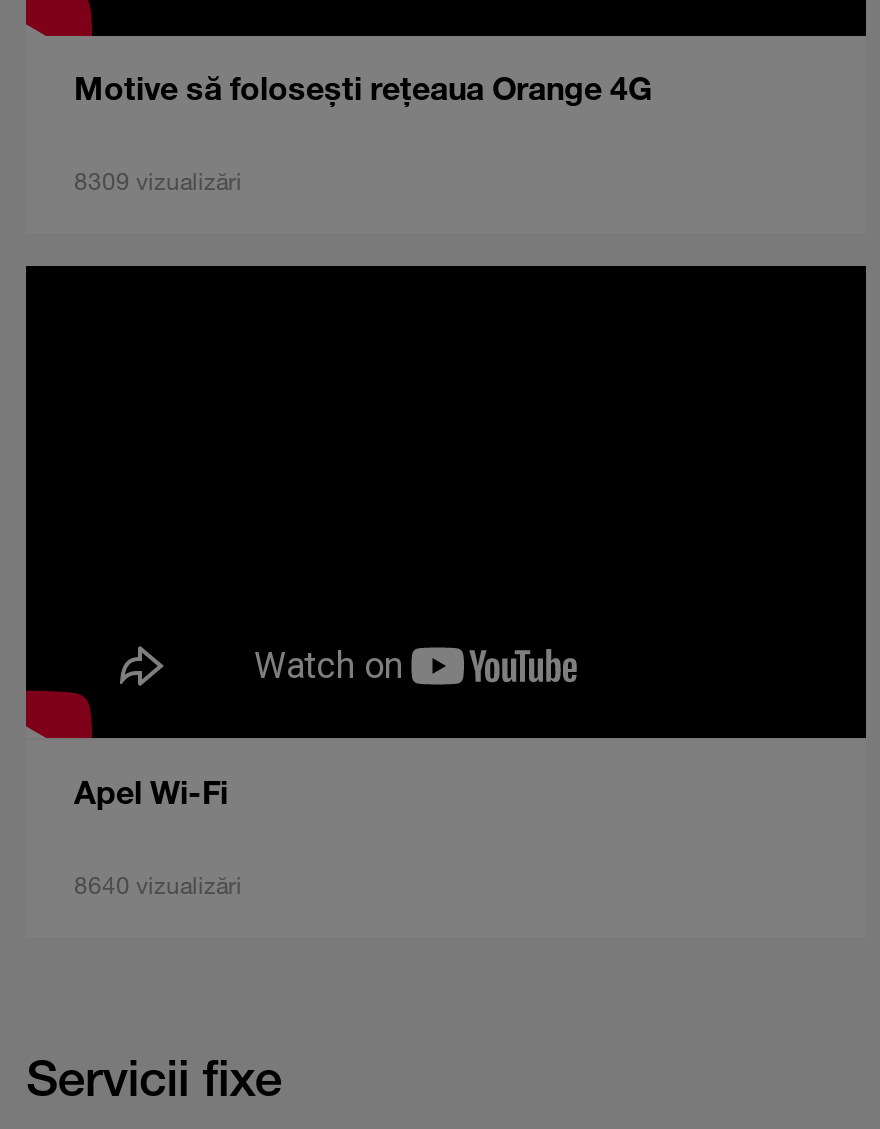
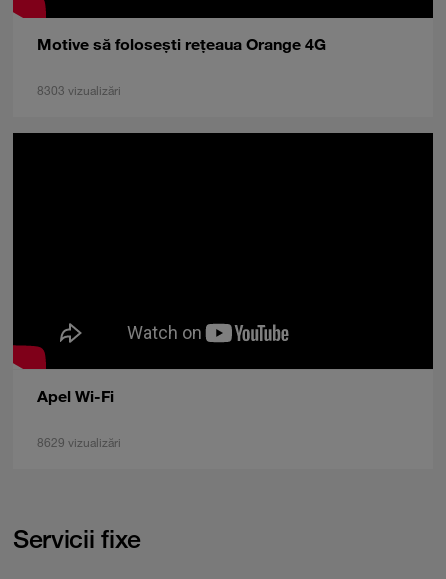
- 8309 vizualizări
+ 8303 vizualizări

- 8640 vizualizări
+ 8629 vizualizări
